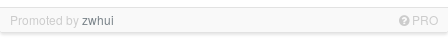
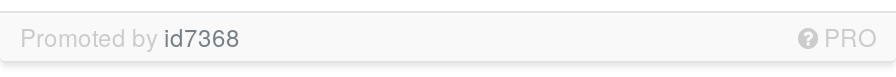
- Promoted by zwhui
+ Promoted by id7368
